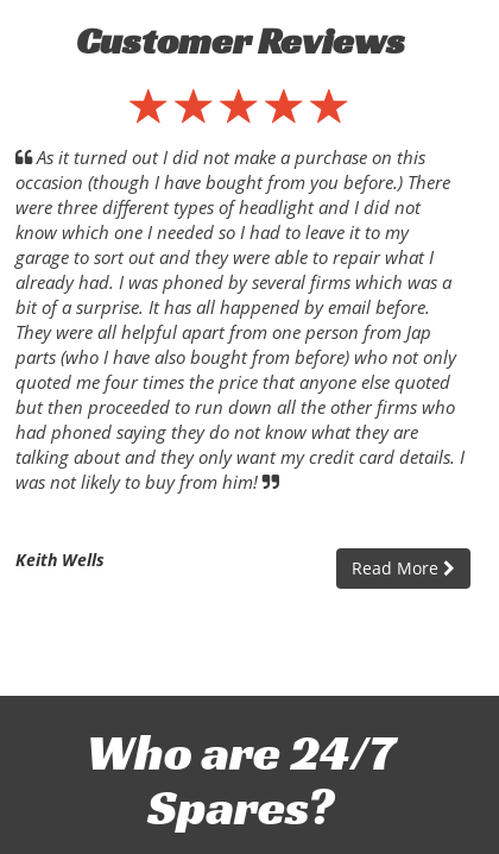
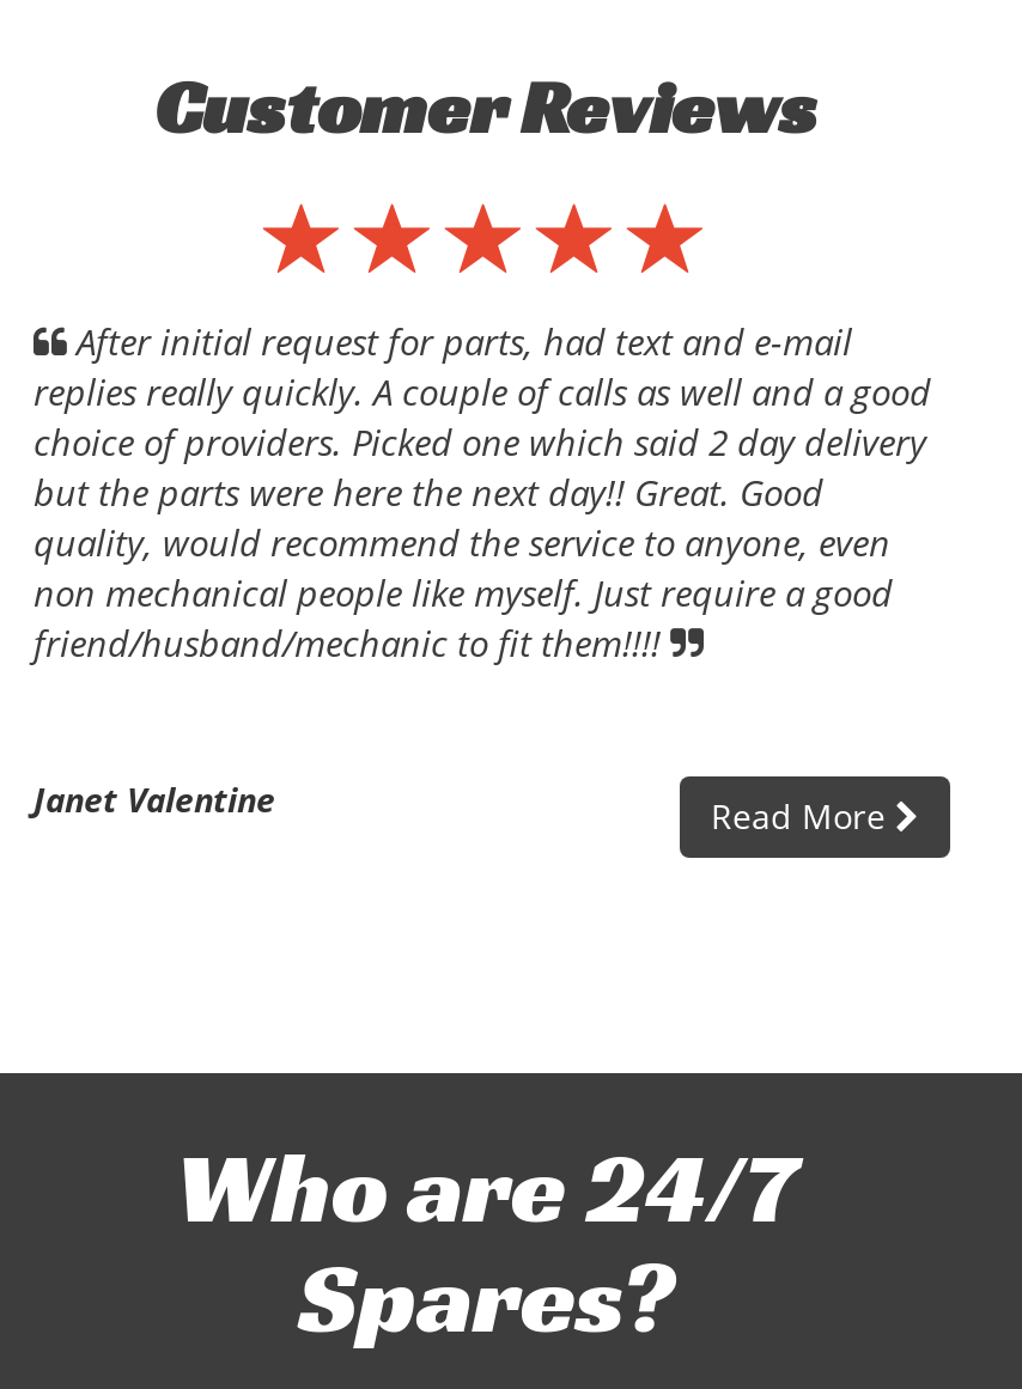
- As it turned out I did not make a purchase on this
- occasion (though I have bought from you before.) There
- were three different types of headlight and I did not
- know which one I needed so I had to leave it to my
- garage to sort out and they were able to repair what I
- already had. I was phoned by several firms which was a
- bit of a surprise. It has all happened by email before.
- They were all helpful apart from one person from Jap
- parts (who I have also bought from before) who not only
- quoted me four times the price that anyone else quoted
- but then proceeded to run down all the other firms who
- had phoned saying they do not know what they are
- talking about and they only want my credit card details. I
- was not likely to buy from him!
+ After initial request for parts, had text and e-mail
+ replies really quickly. A couple of calls as well and a good
+ choice of providers. Picked one which said 2 day delivery
+ but the parts were here the next day!! Great. Good
+ quality, would recommend the service to anyone, even
+ non mechanical people like myself. Just require a good
+ friend/husband/mechanic to fit them!!!!

- Keith Wells
+ Janet Valentine
